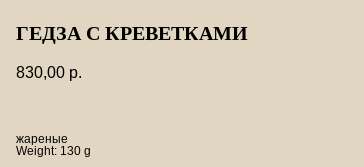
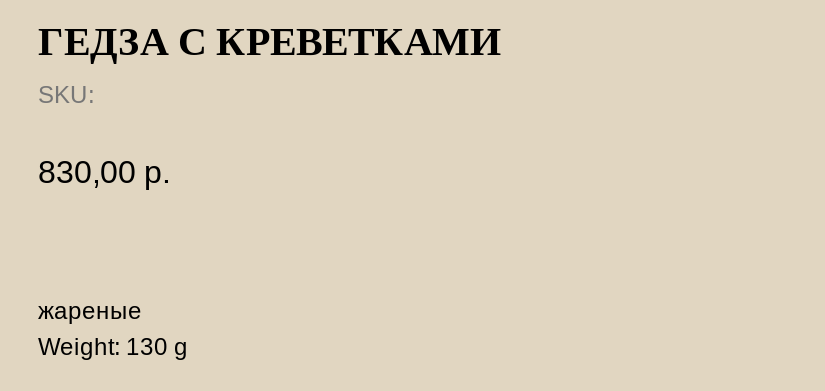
+ SKU:
